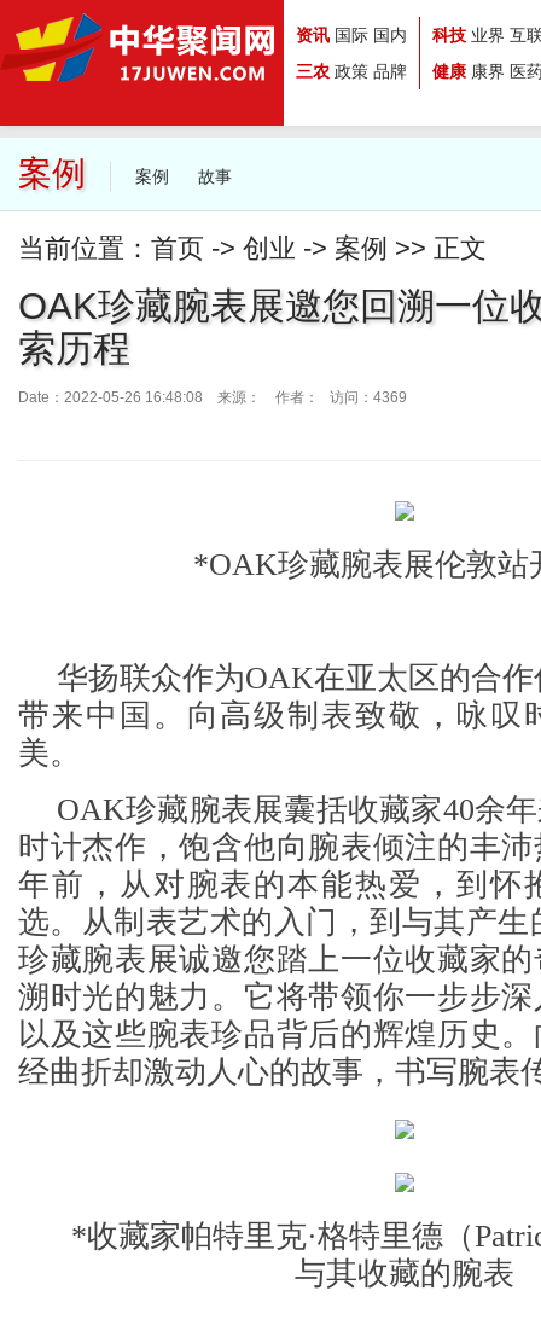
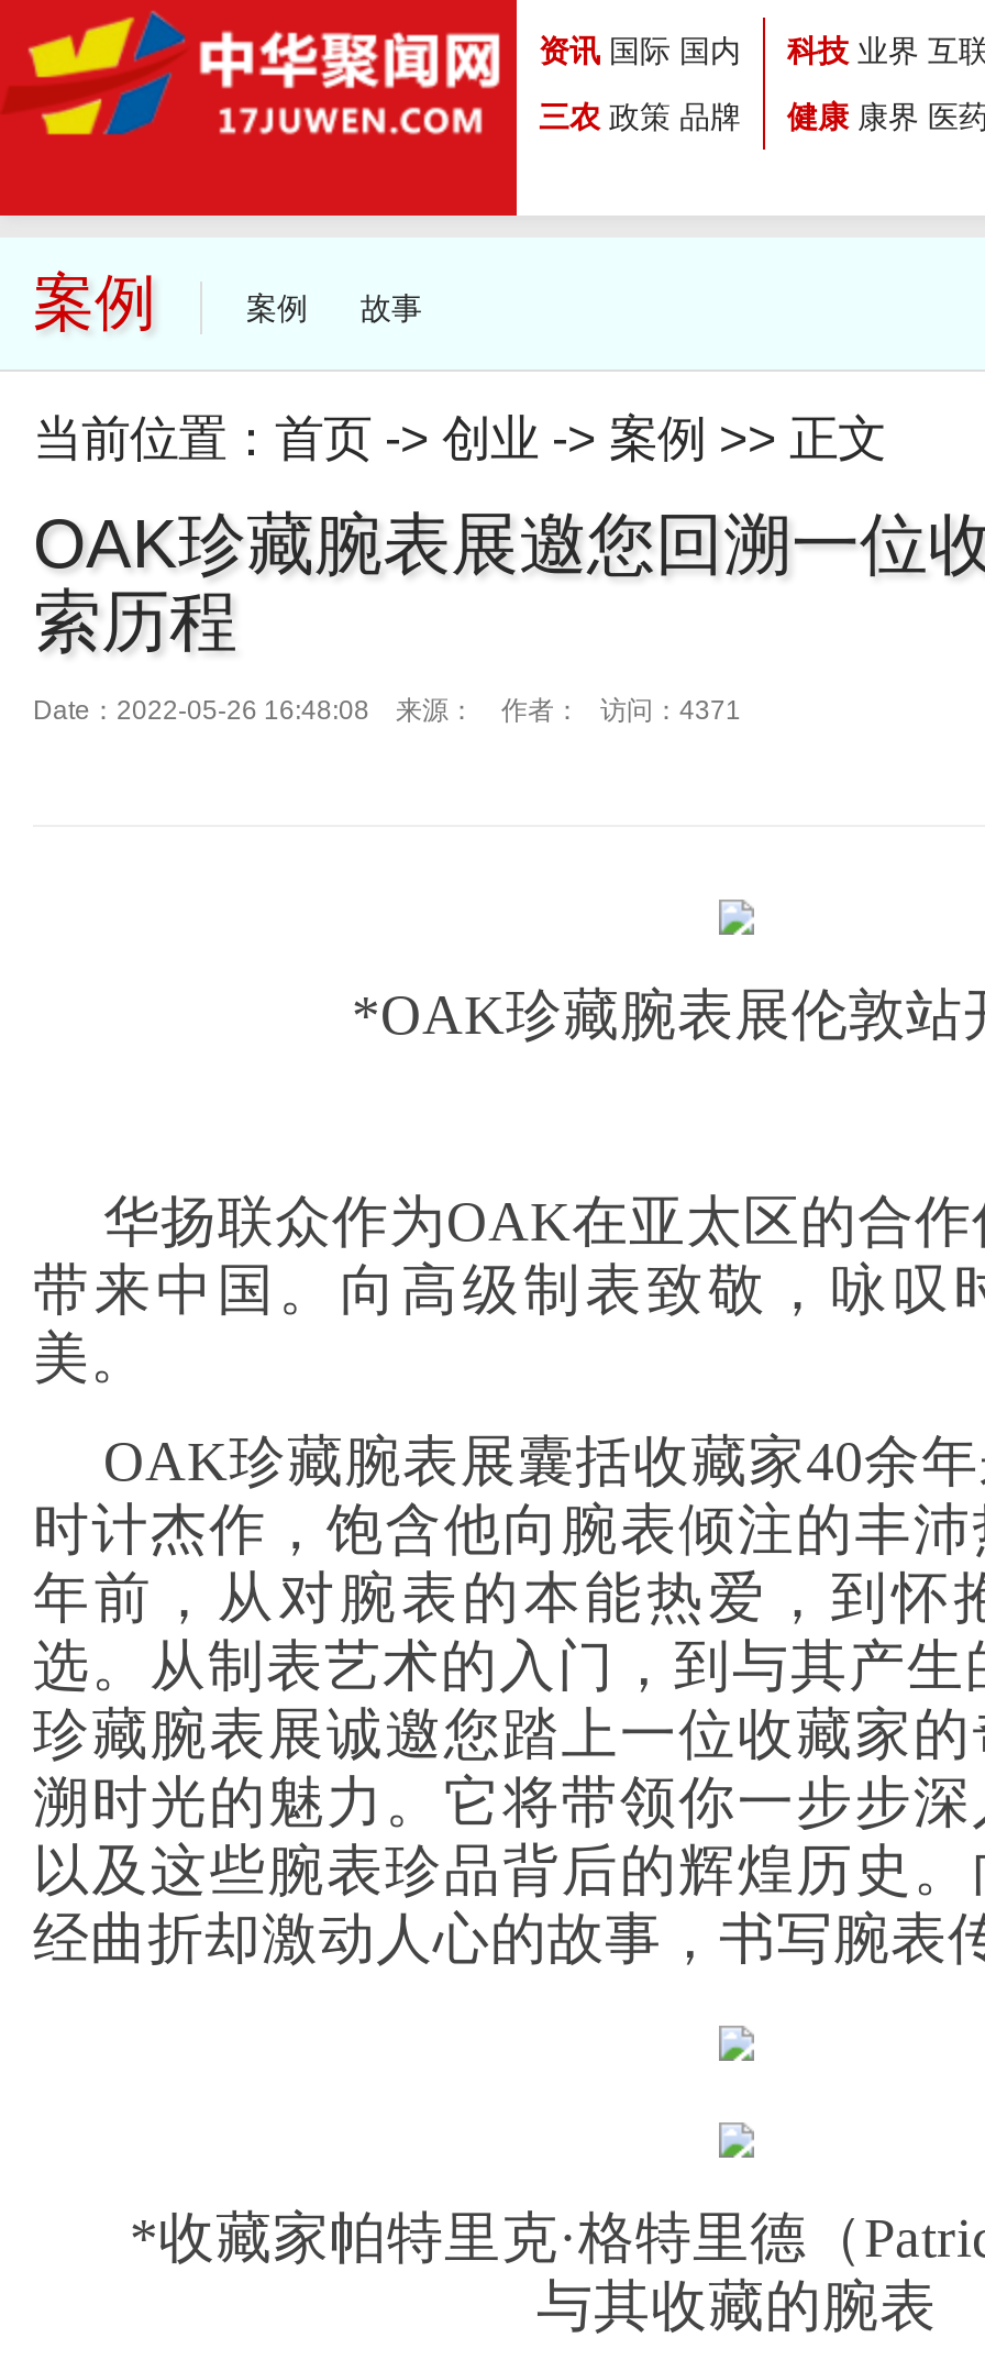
- Date：2022-05-26 16:48:08 来源：作者： 访问：4369
+ Date：2022-05-26 16:48:08 来源：作者： 访问：4371
